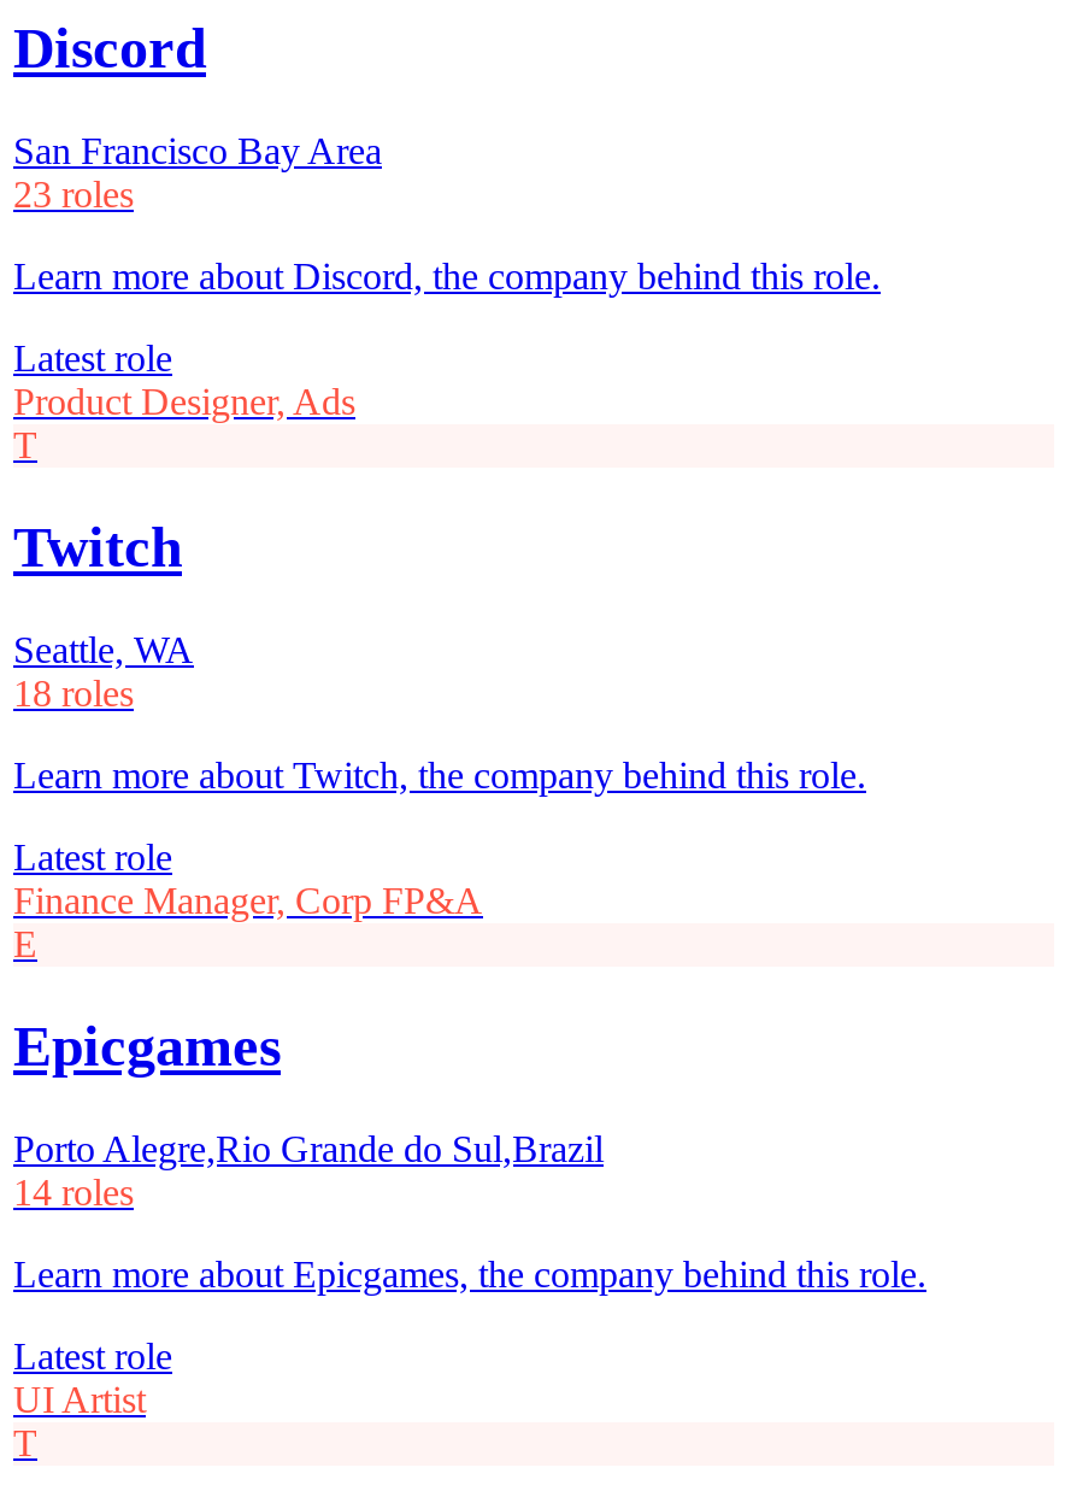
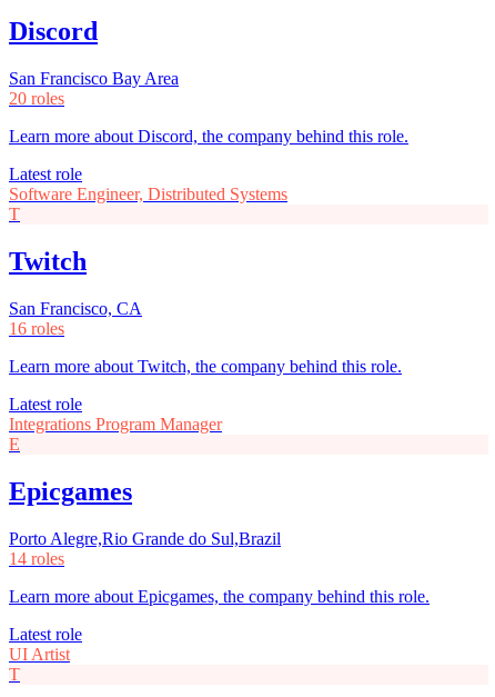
- 23 roles
+ 20 roles

- Product Designer, Ads
+ Software Engineer, Distributed Systems

- Seattle, WA
- 18 roles
+ San Francisco, CA
+ 16 roles

- Finance Manager, Corp FP&A
+ Integrations Program Manager
